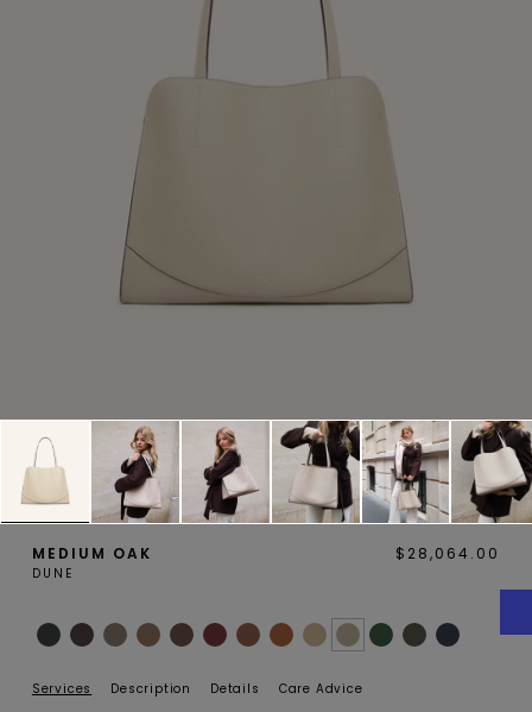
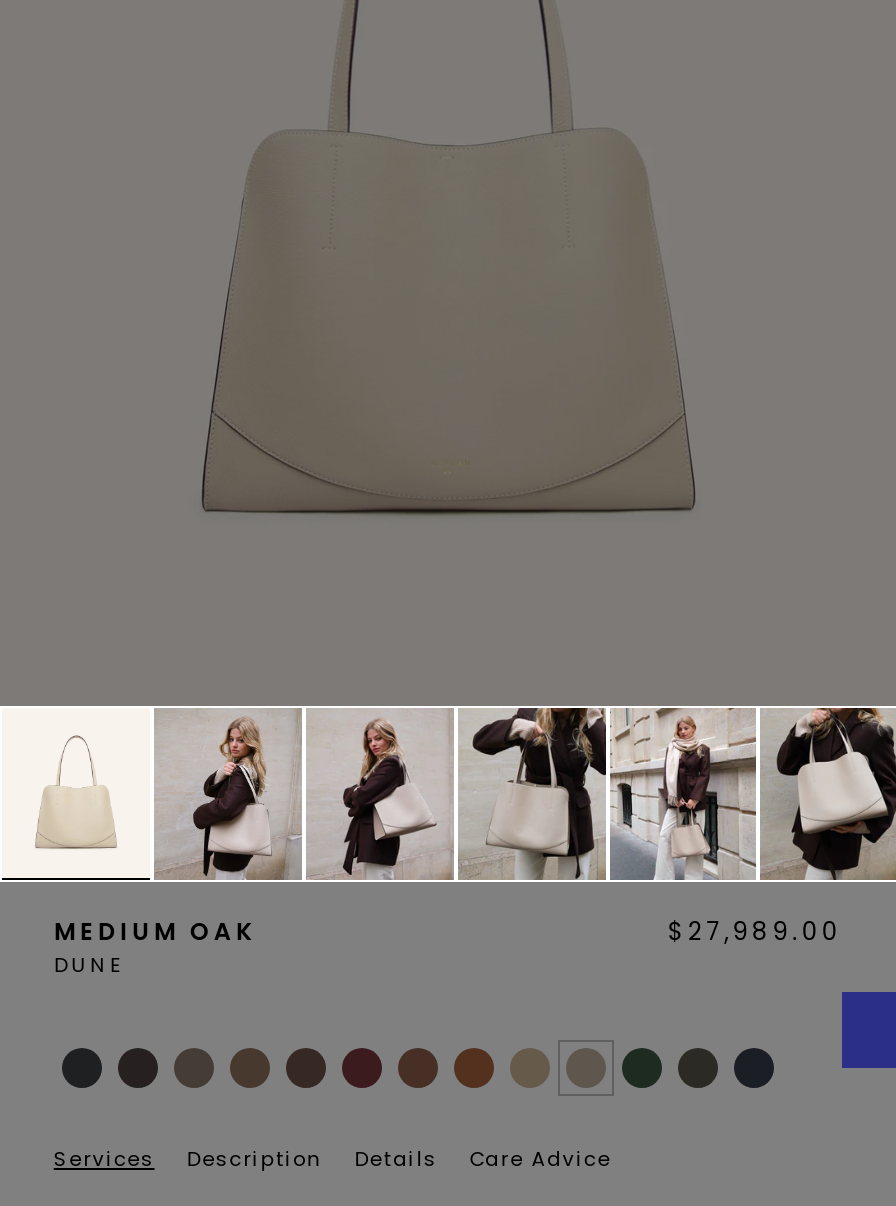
- $28,064.00
+ $27,989.00
